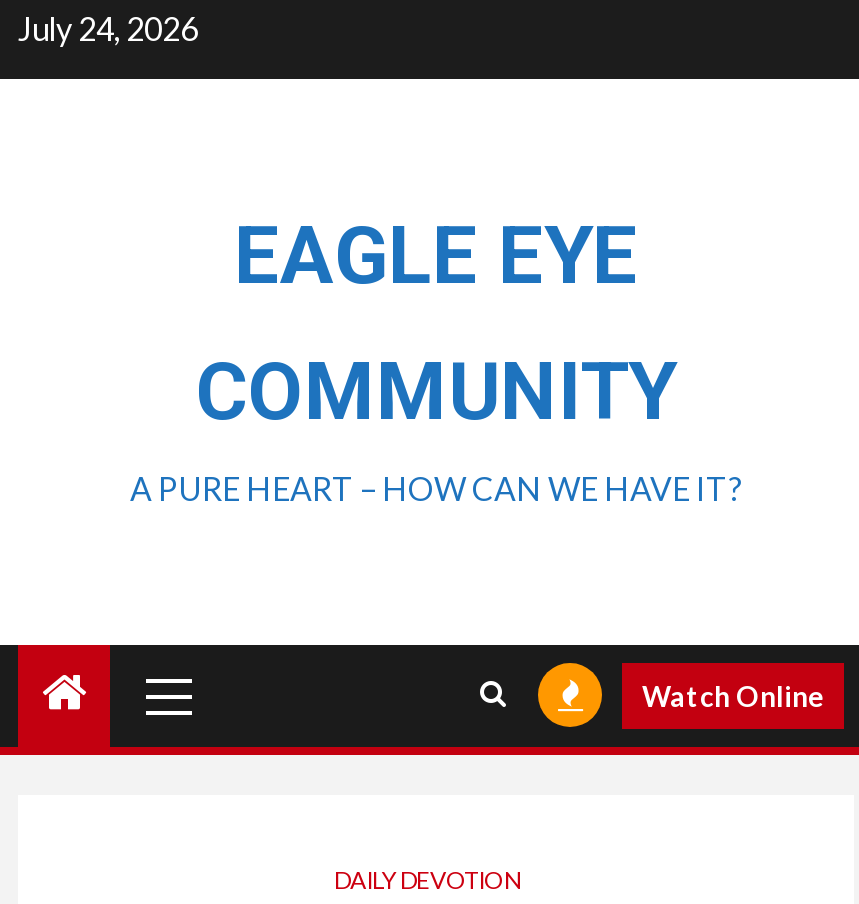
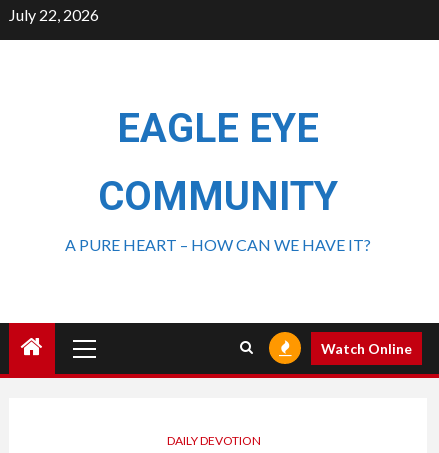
- July 24, 2026
+ July 22, 2026
